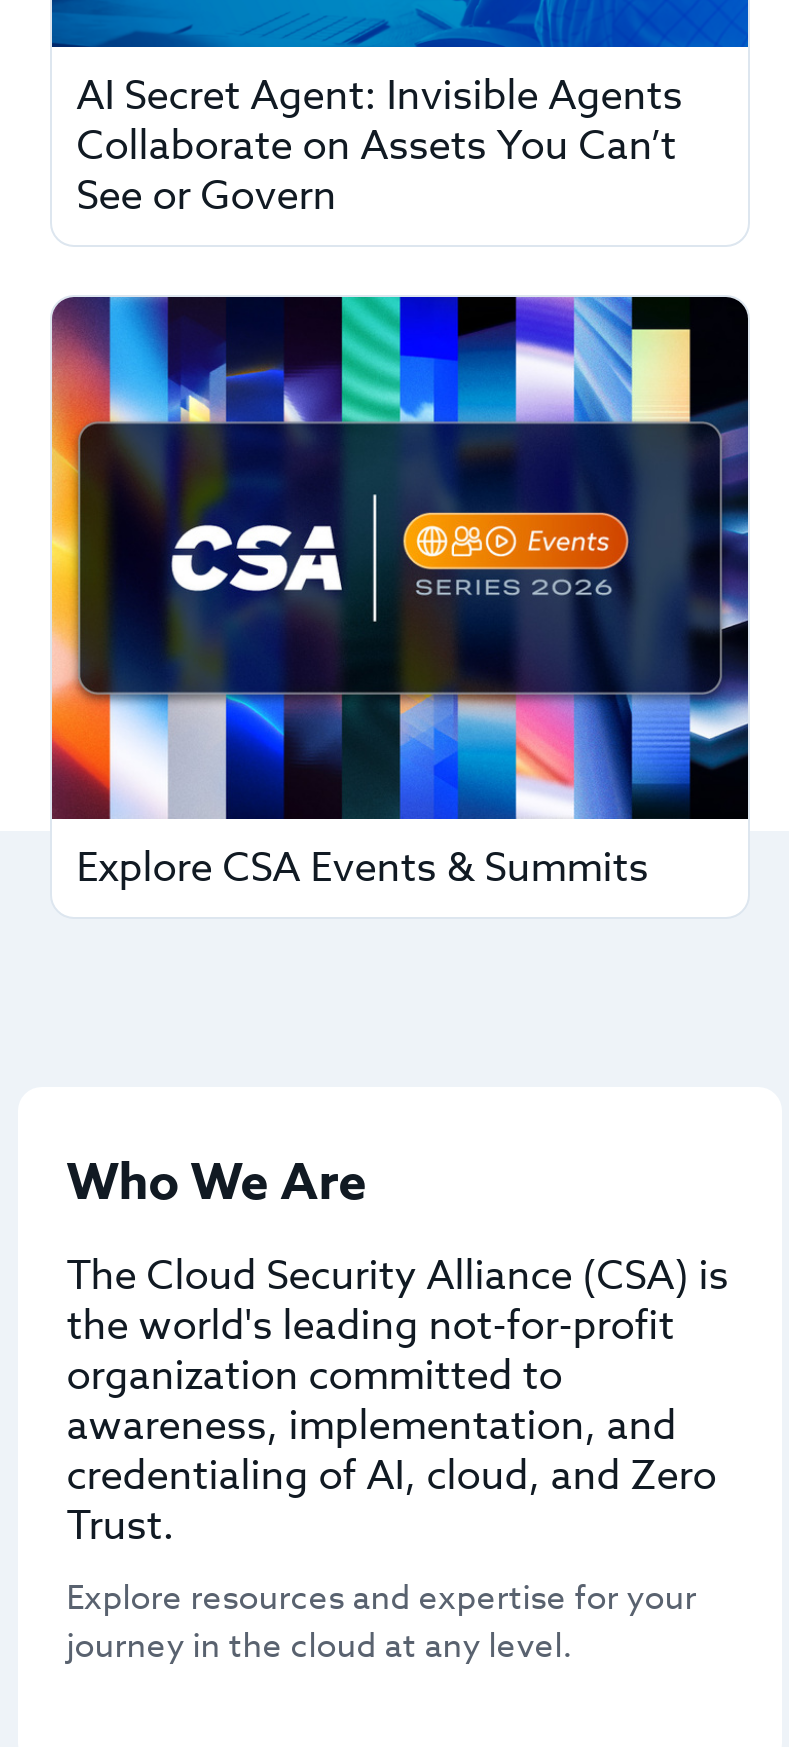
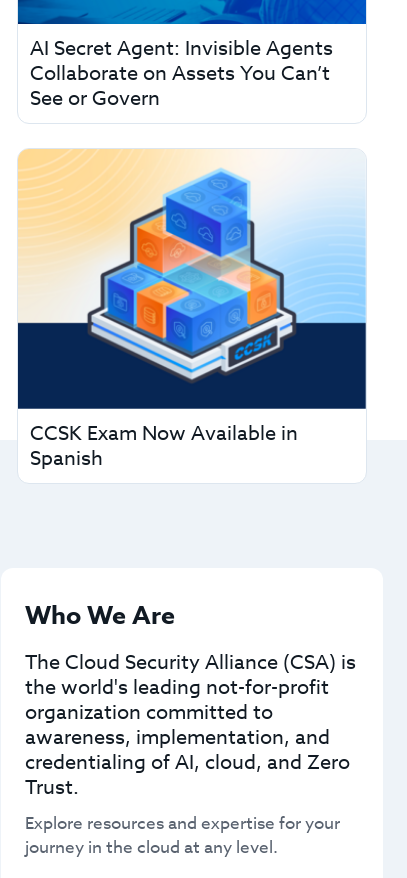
- [image]
- Explore CSA Events & Summits
+ [image]
+ CCSK Exam Now Available in
+ Spanish
